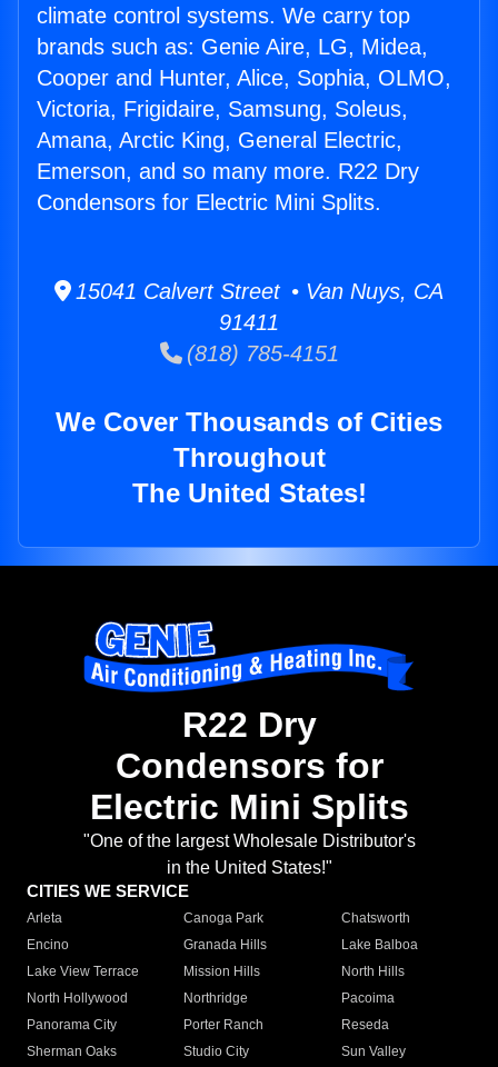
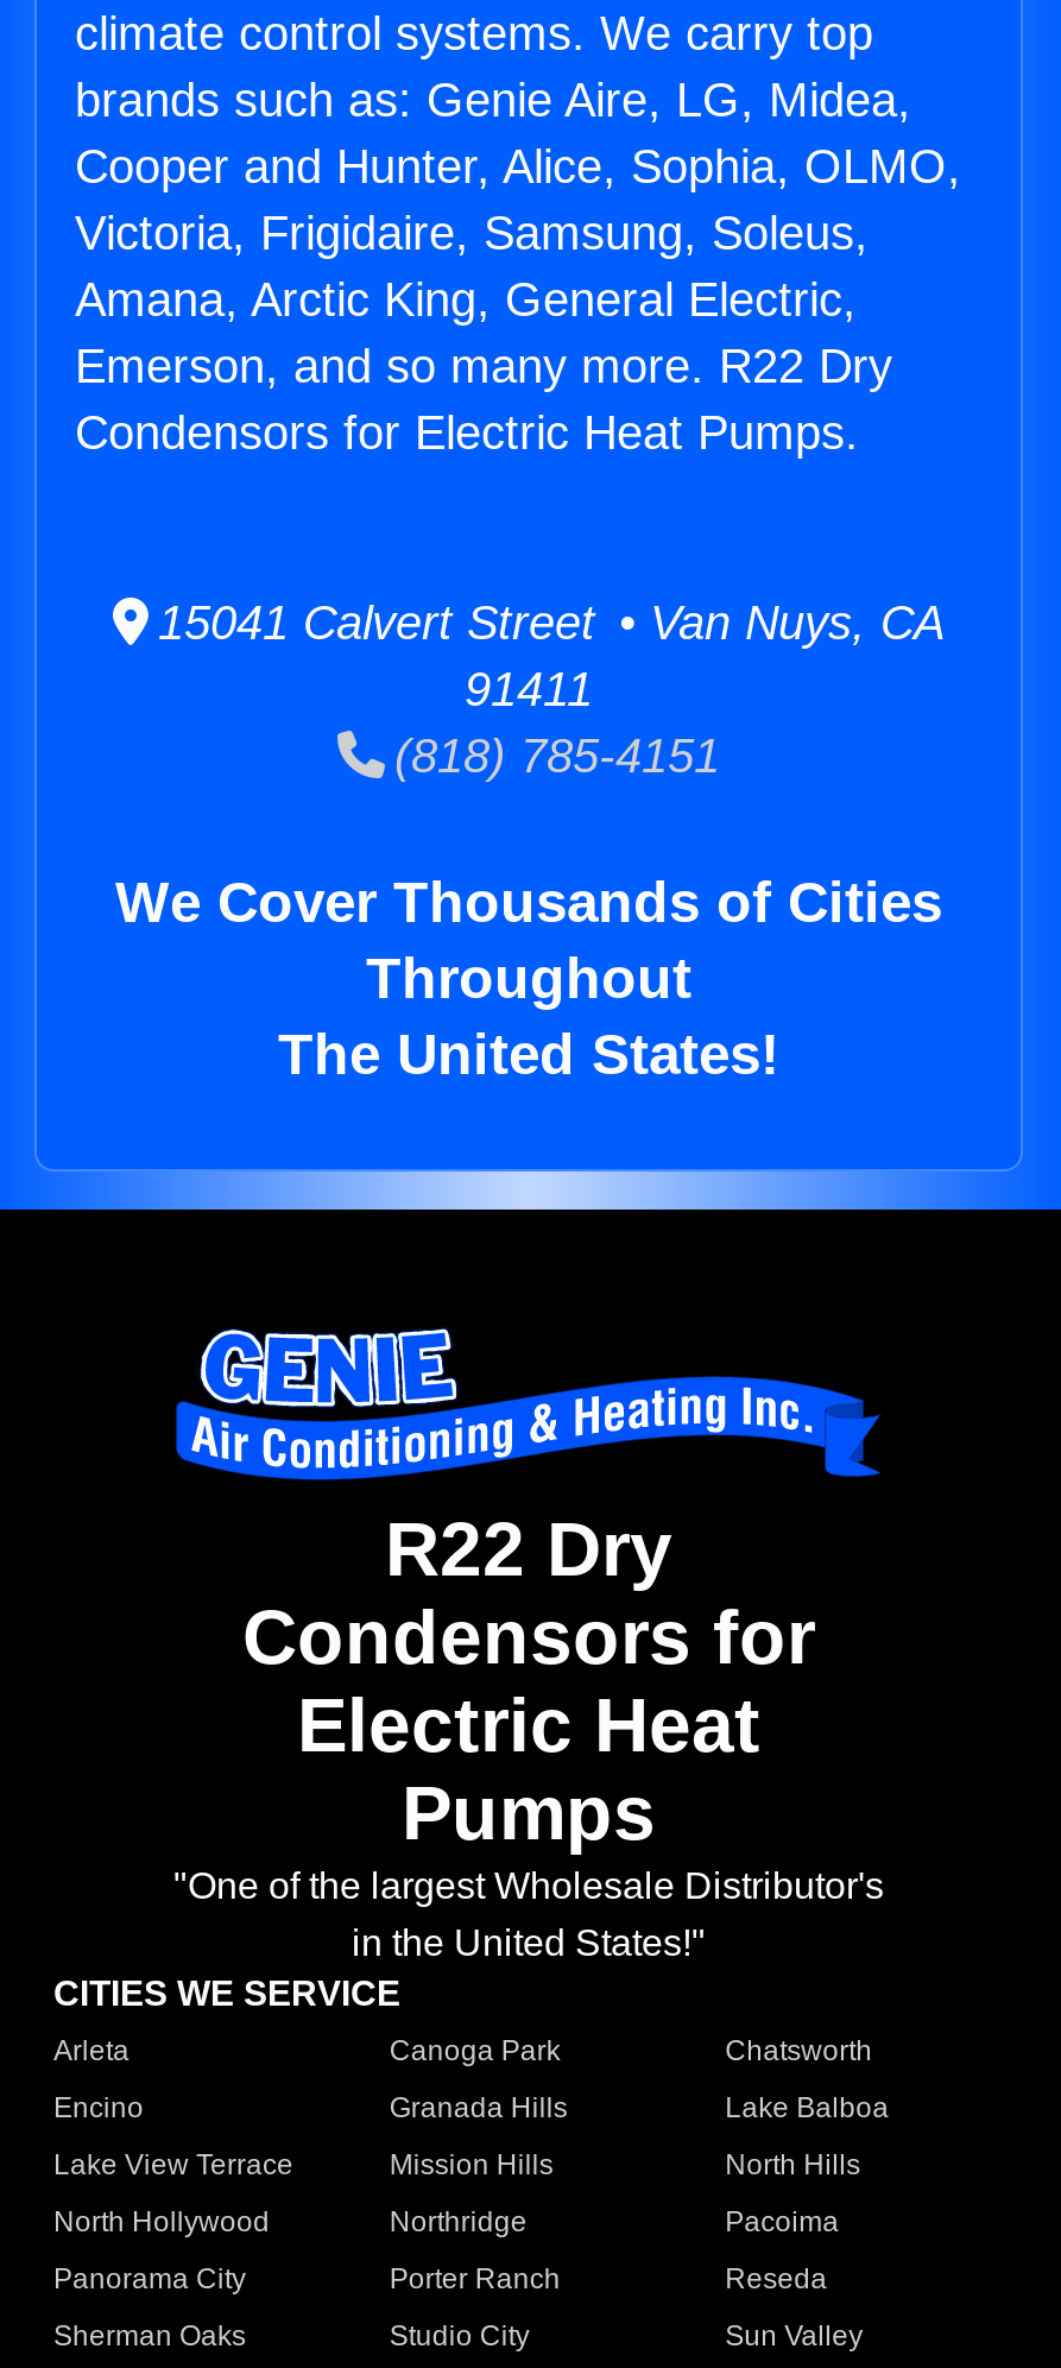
- Condensors for Electric Mini Splits.
+ Condensors for Electric Heat Pumps.

- Electric Mini Splits
+ Electric Heat
+ Pumps
